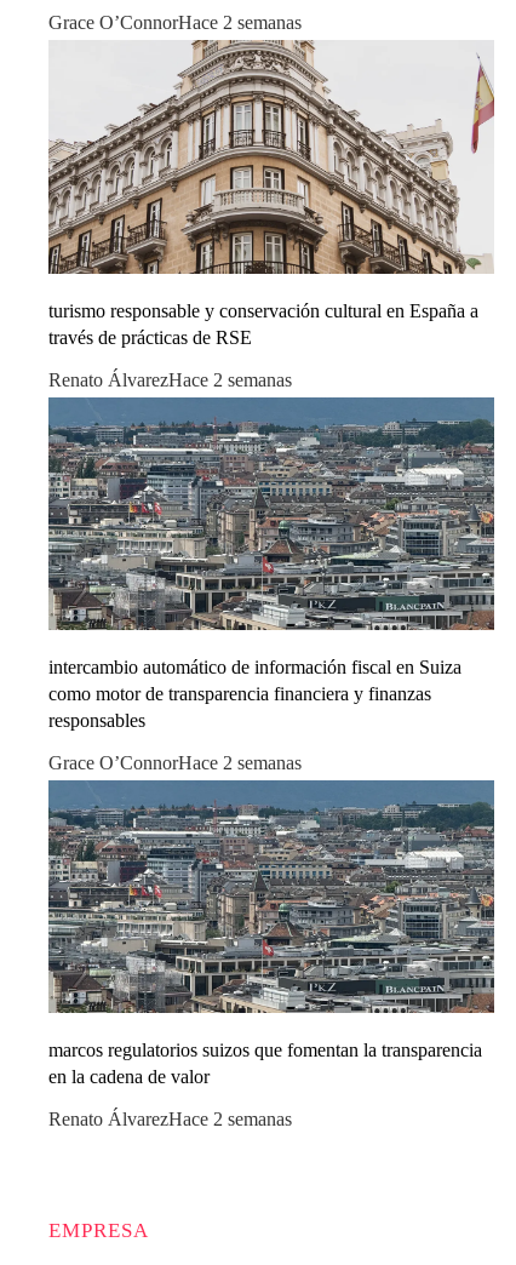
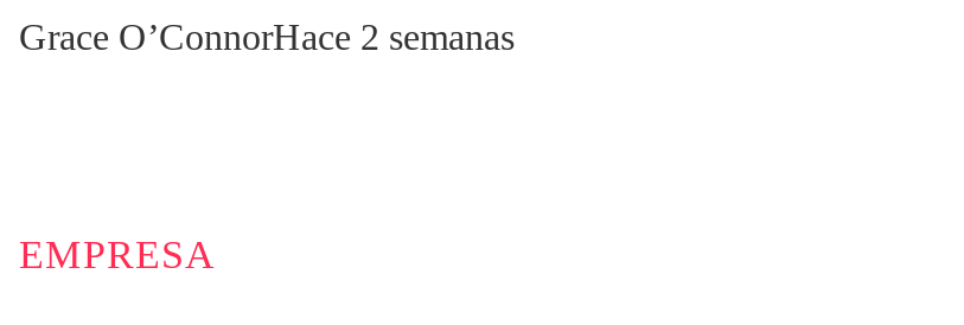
- [image]
- turismo responsable y conservación cultural en España a
- través de prácticas de RSE
- Renato ÁlvarezHace 2 semanas

- [image]
- intercambio automático de información fiscal en Suiza
- como motor de transparencia financiera y finanzas
- responsables
- Grace O’ConnorHace 2 semanas

- [image]
- marcos regulatorios suizos que fomentan la transparencia
- en la cadena de valor
- Renato ÁlvarezHace 2 semanas
